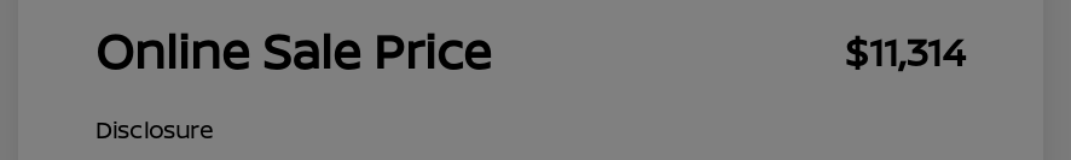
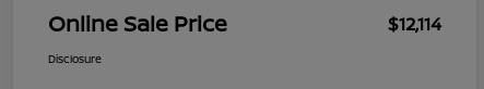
- $11,314
+ $12,114
